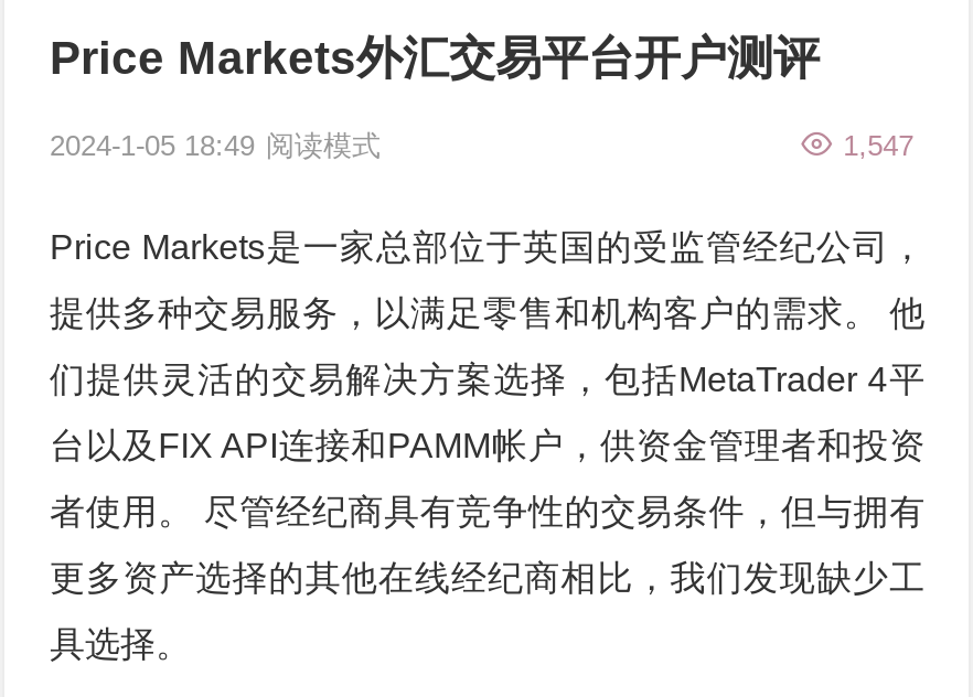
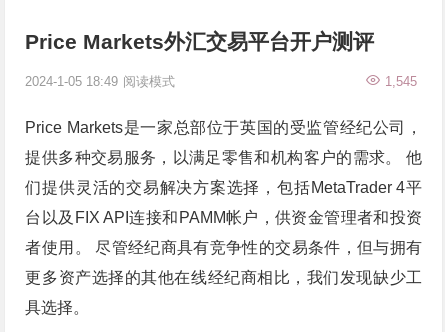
- 1,547
+ 1,545
